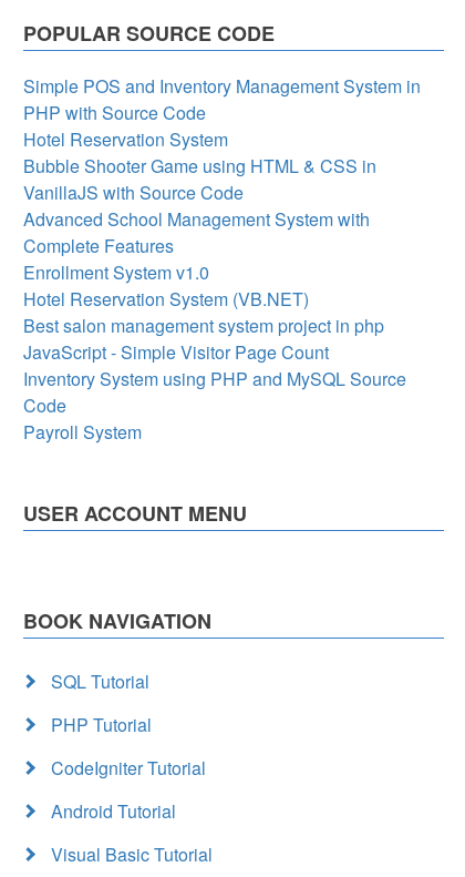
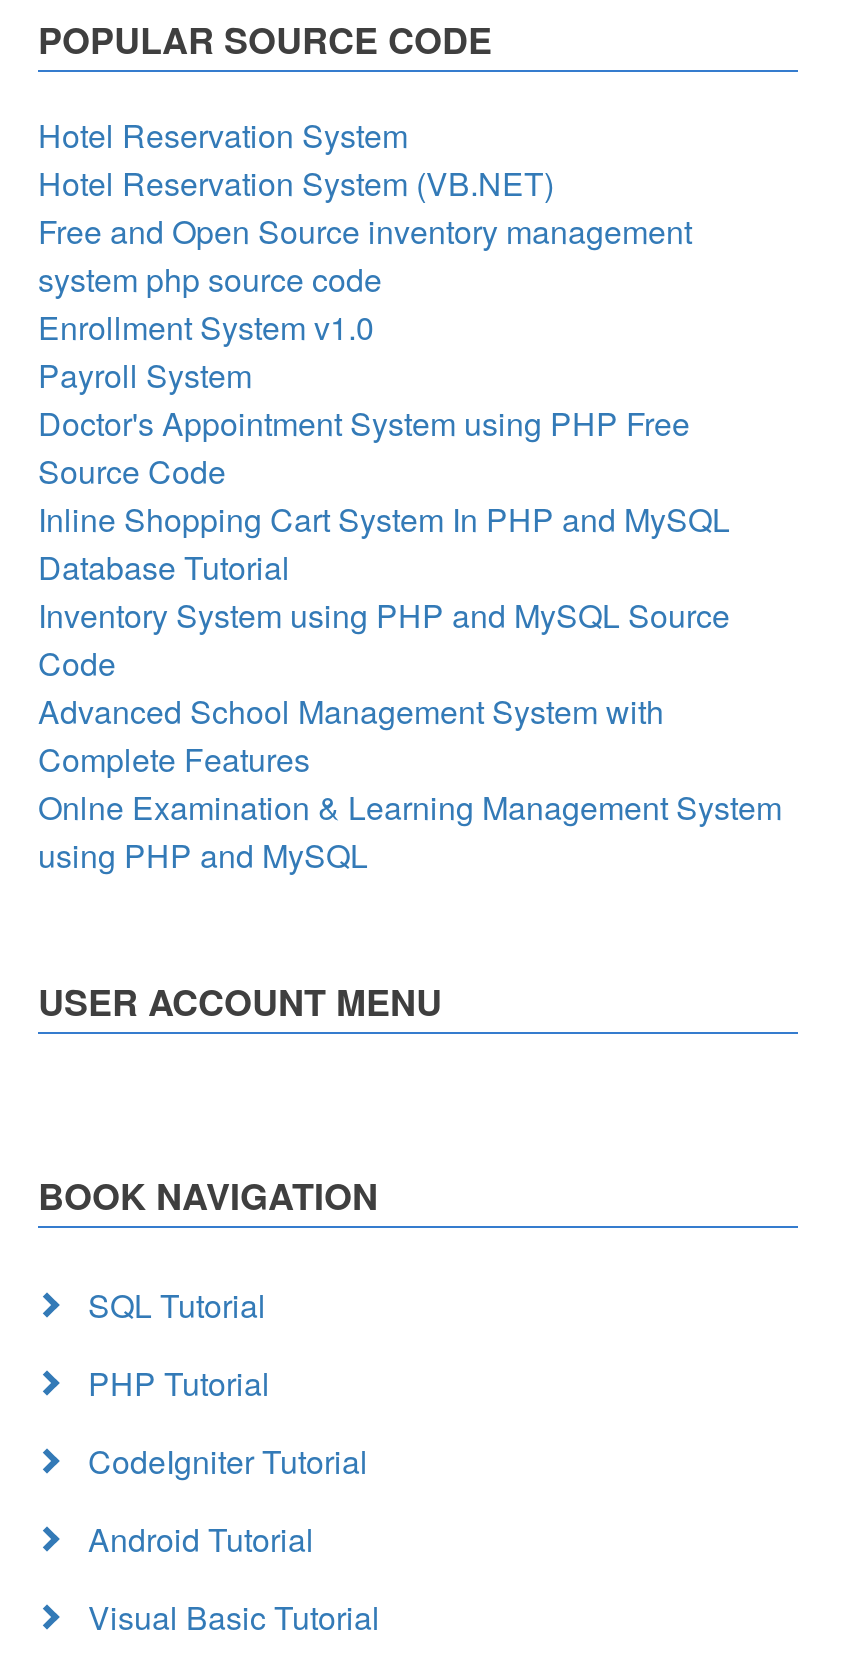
- Simple POS and Inventory Management System in
- PHP with Source Code

moved up: Hotel Reservation System

- Bubble Shooter Game using HTML & CSS in
- VanillaJS with Source Code
+ Free and Open Source inventory management
+ system php source code
+ Doctor's Appointment System using PHP Free
+ Source Code
+ Inline Shopping Cart System In PHP and MySQL
+ Database Tutorial

moved down: Advanced School Management System with | Complete Features

moved up: Enrollment System v1.0 | Hotel Reservation System (VB.NET)

- Best salon management system project in php
- JavaScript - Simple Visitor Page Count
+ Onlne Examination & Learning Management System
+ using PHP and MySQL

moved up: Inventory System using PHP and MySQL Source | Code | Payroll System
